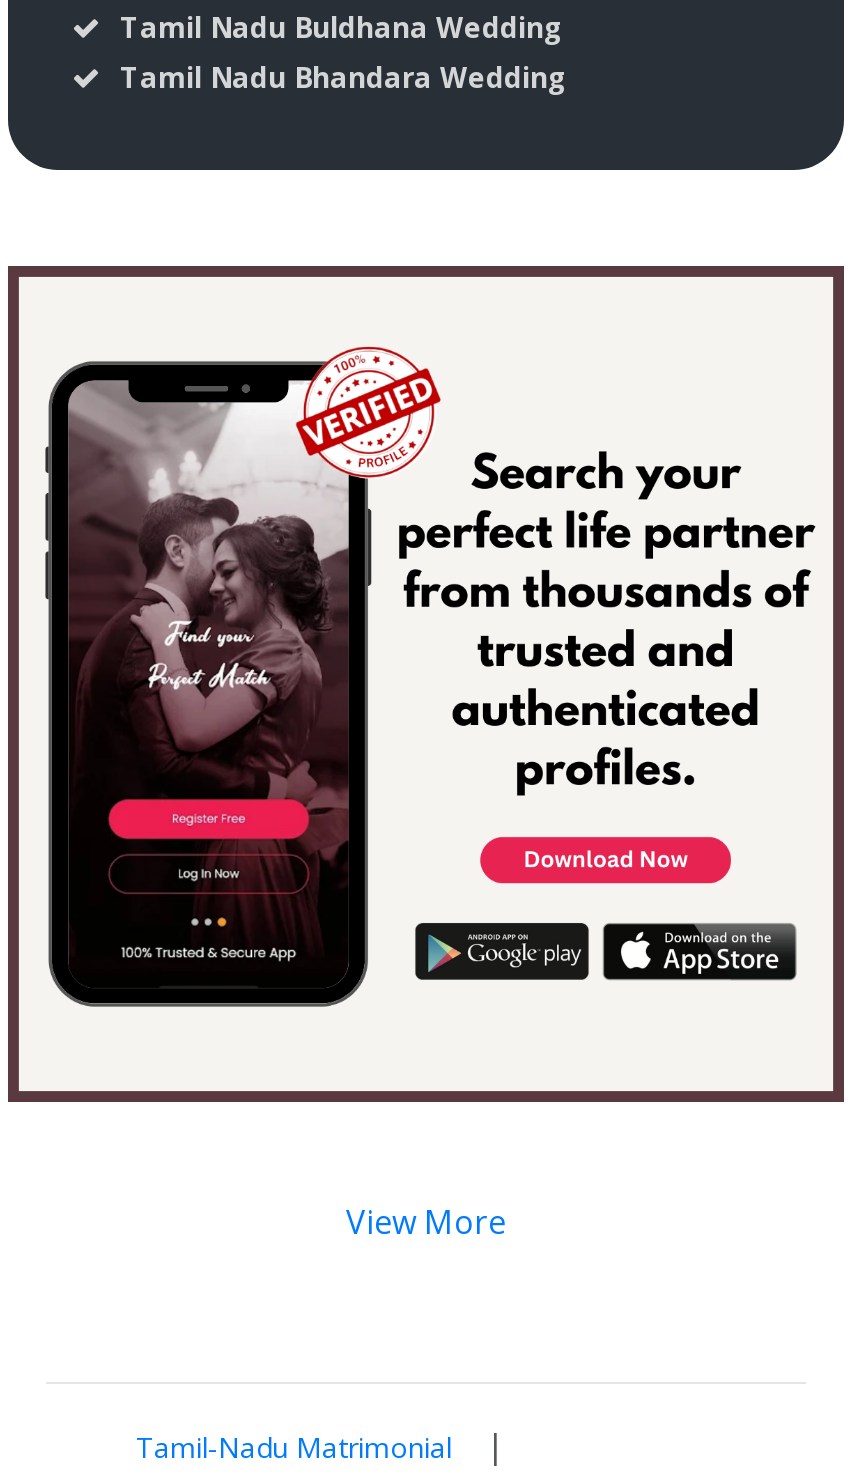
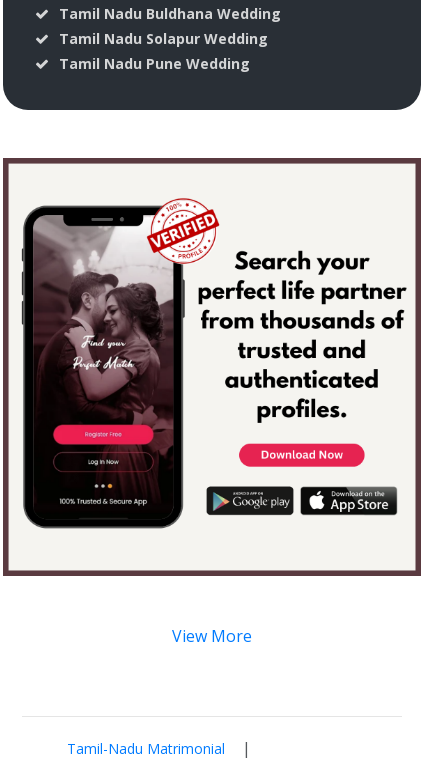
- Tamil Nadu Bhandara Wedding
+ Tamil Nadu Solapur Wedding
+ Tamil Nadu Pune Wedding
